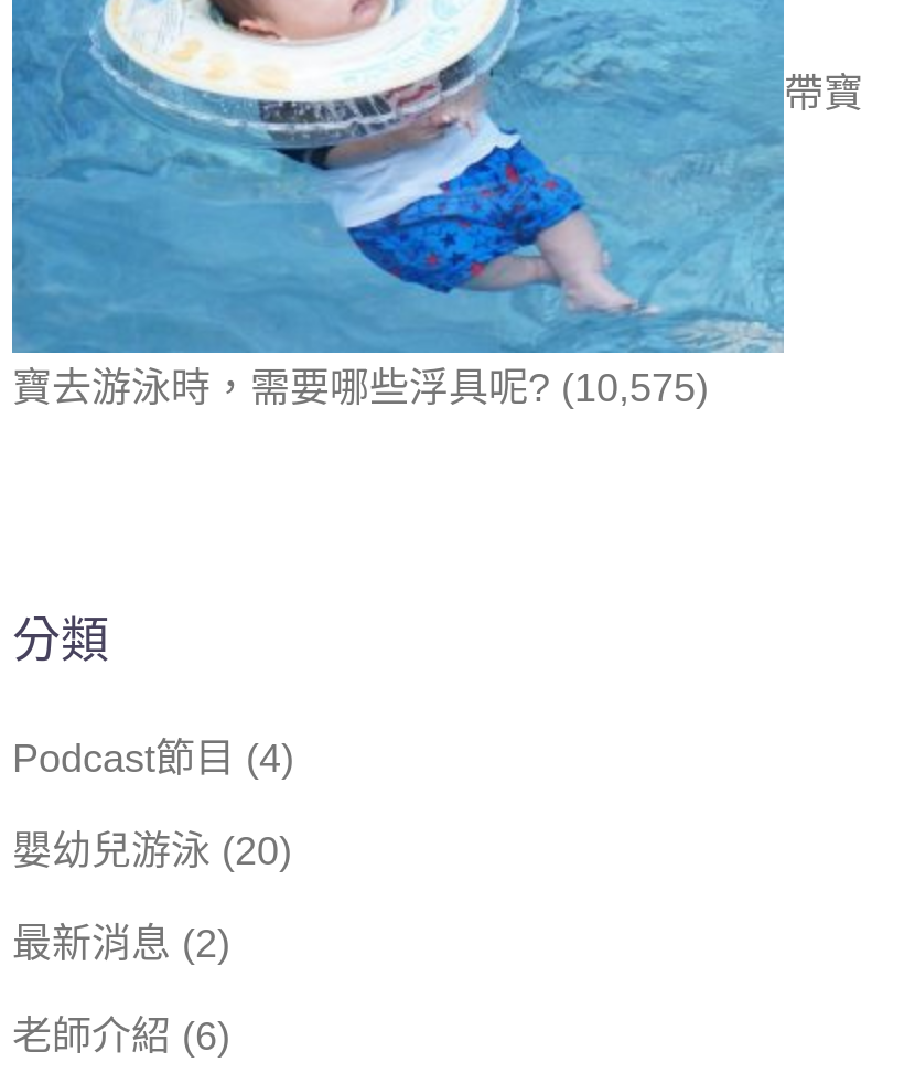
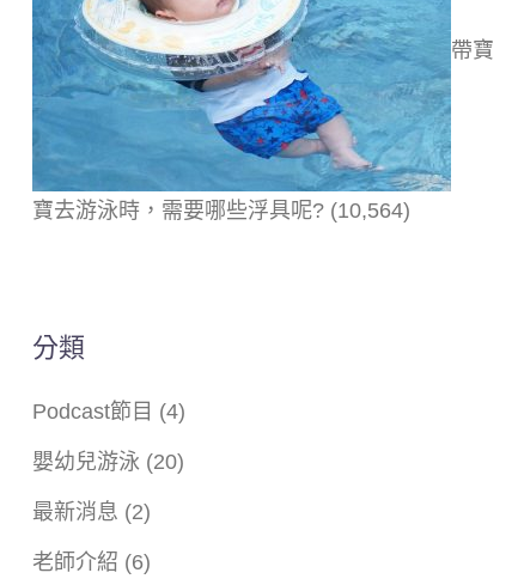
- 寶去游泳時，需要哪些浮具呢? (10,575)
+ 寶去游泳時，需要哪些浮具呢? (10,564)
